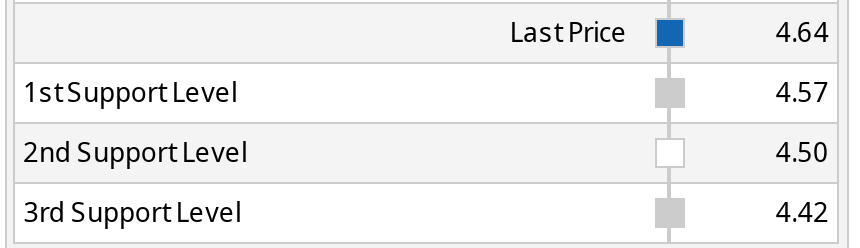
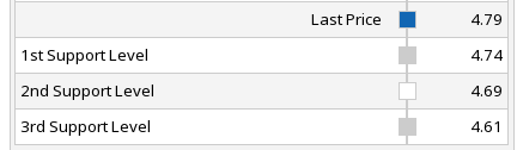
- 4.64
+ 4.79

- 4.57
+ 4.74

- 4.50
+ 4.69

- 4.42
+ 4.61
